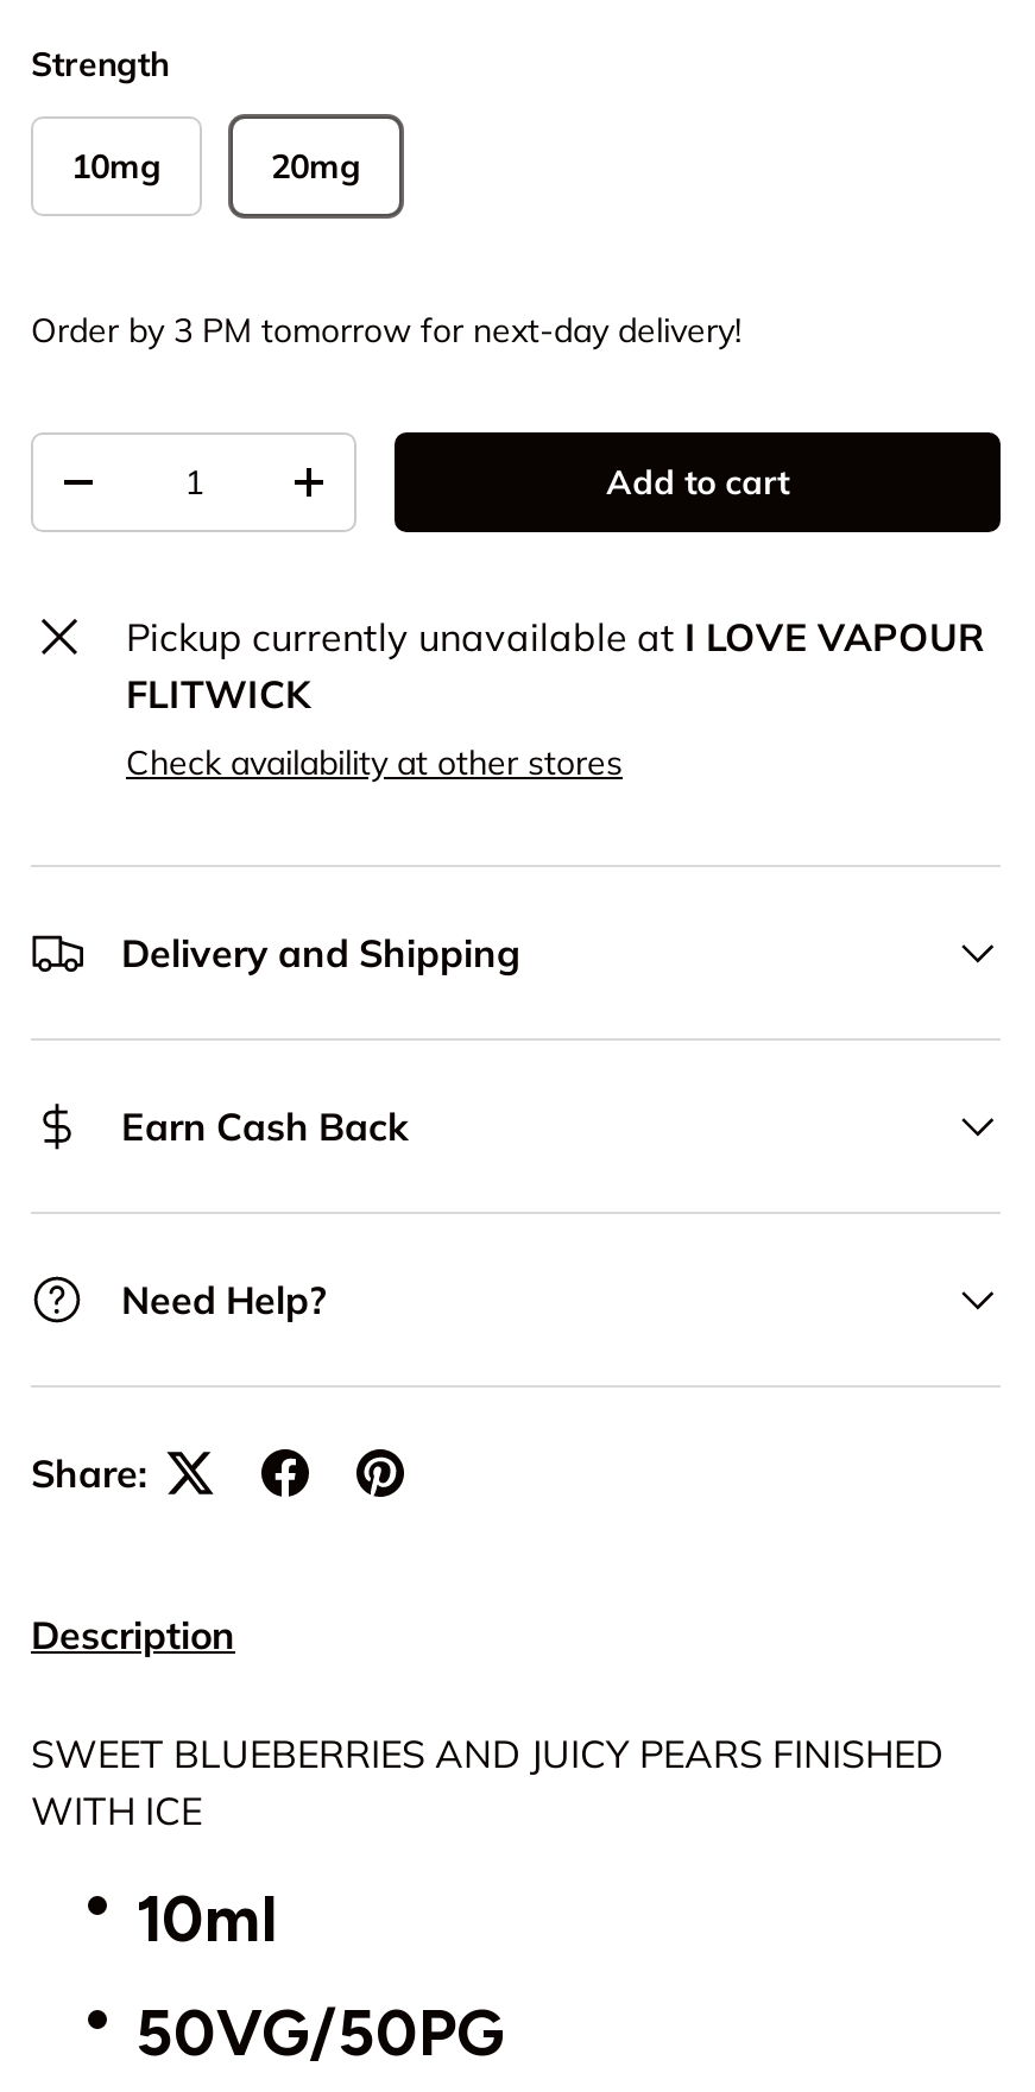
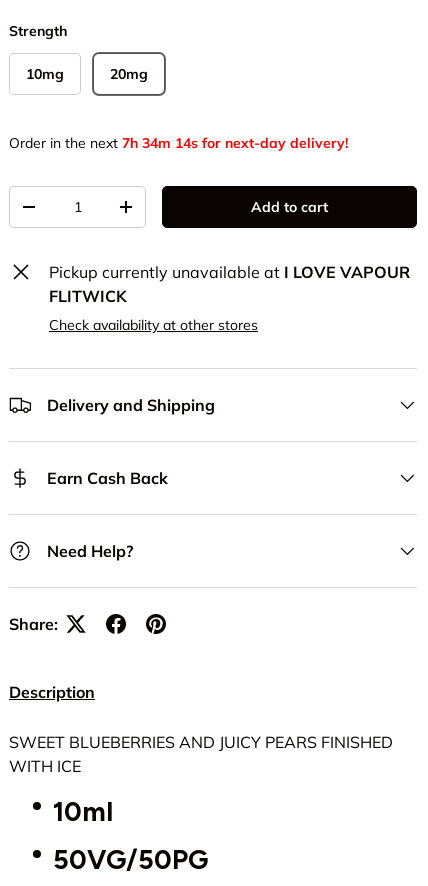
- Order by 3 PM tomorrow for next-day delivery!
+ Order in the next 7h 34m 14s for next-day delivery!
